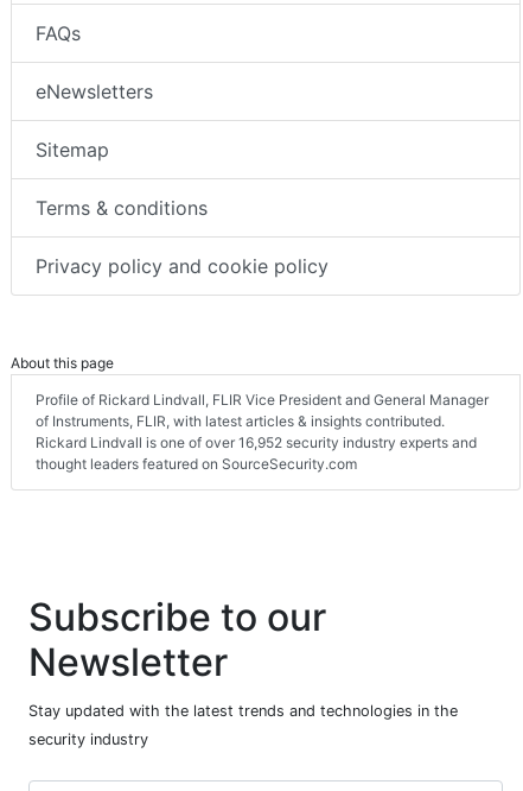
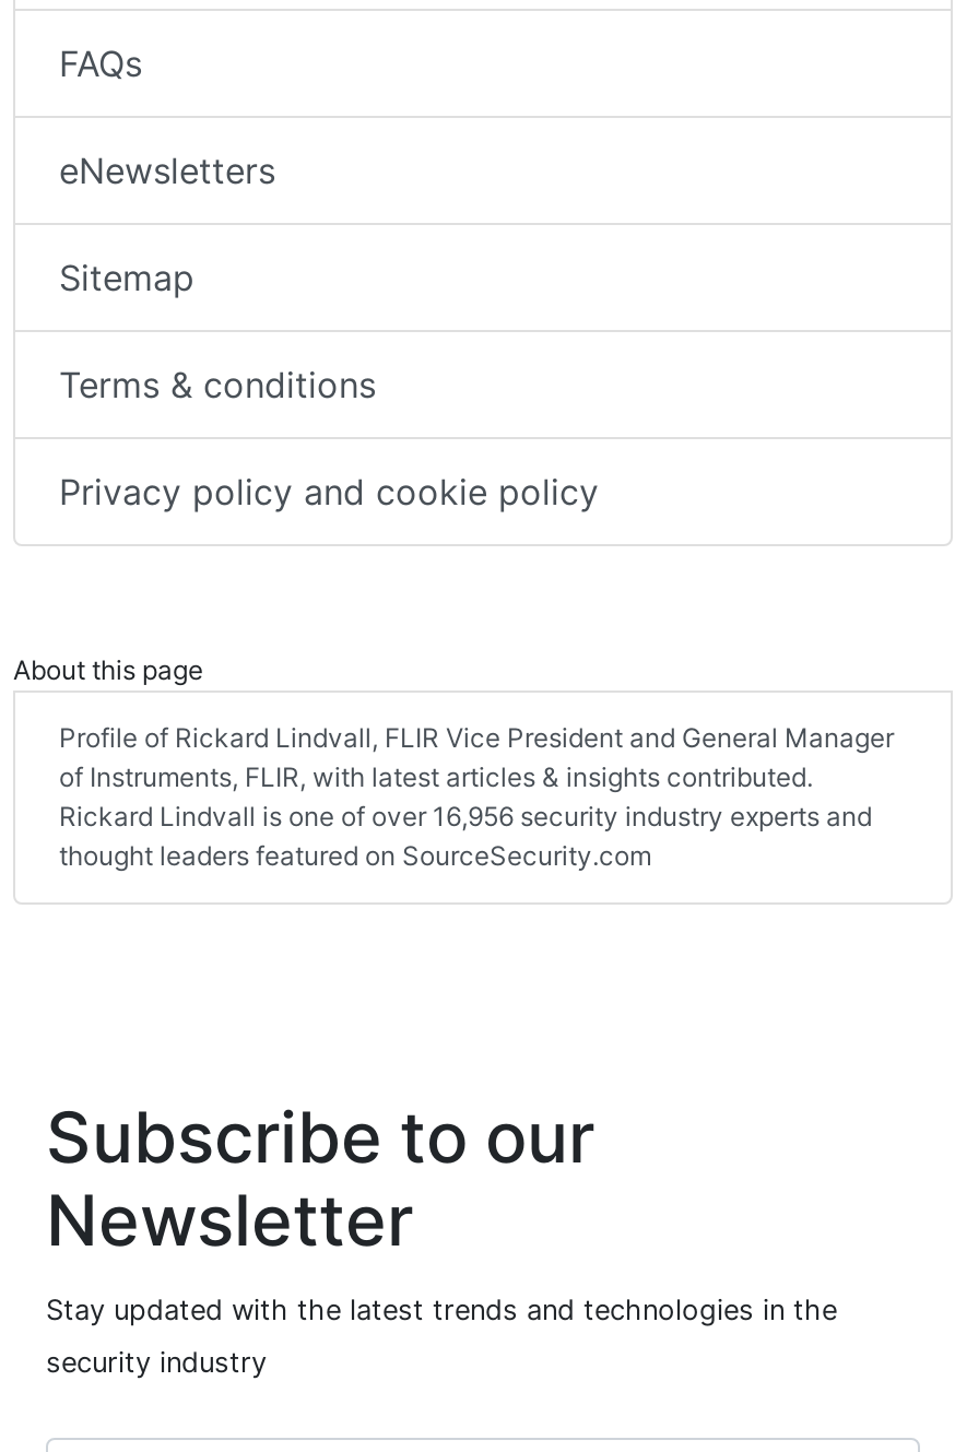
- Rickard Lindvall is one of over 16,952 security industry experts and
+ Rickard Lindvall is one of over 16,956 security industry experts and
